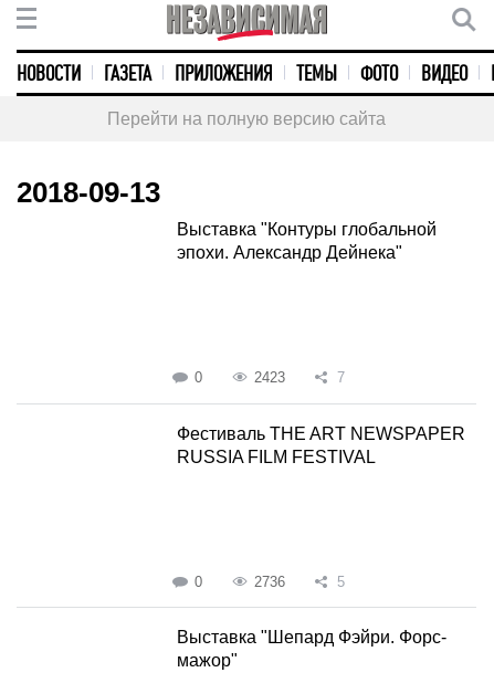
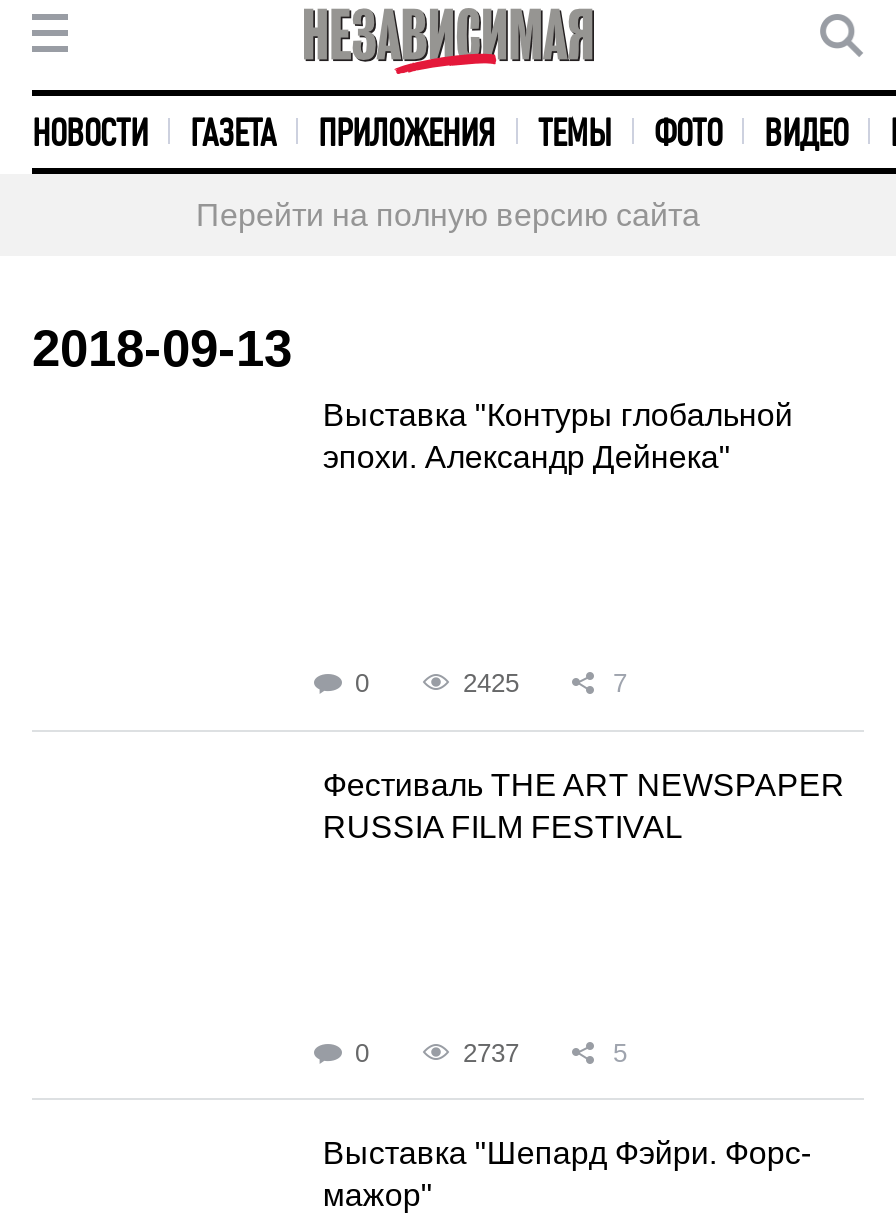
- 2423
+ 2425

- 2736
+ 2737
